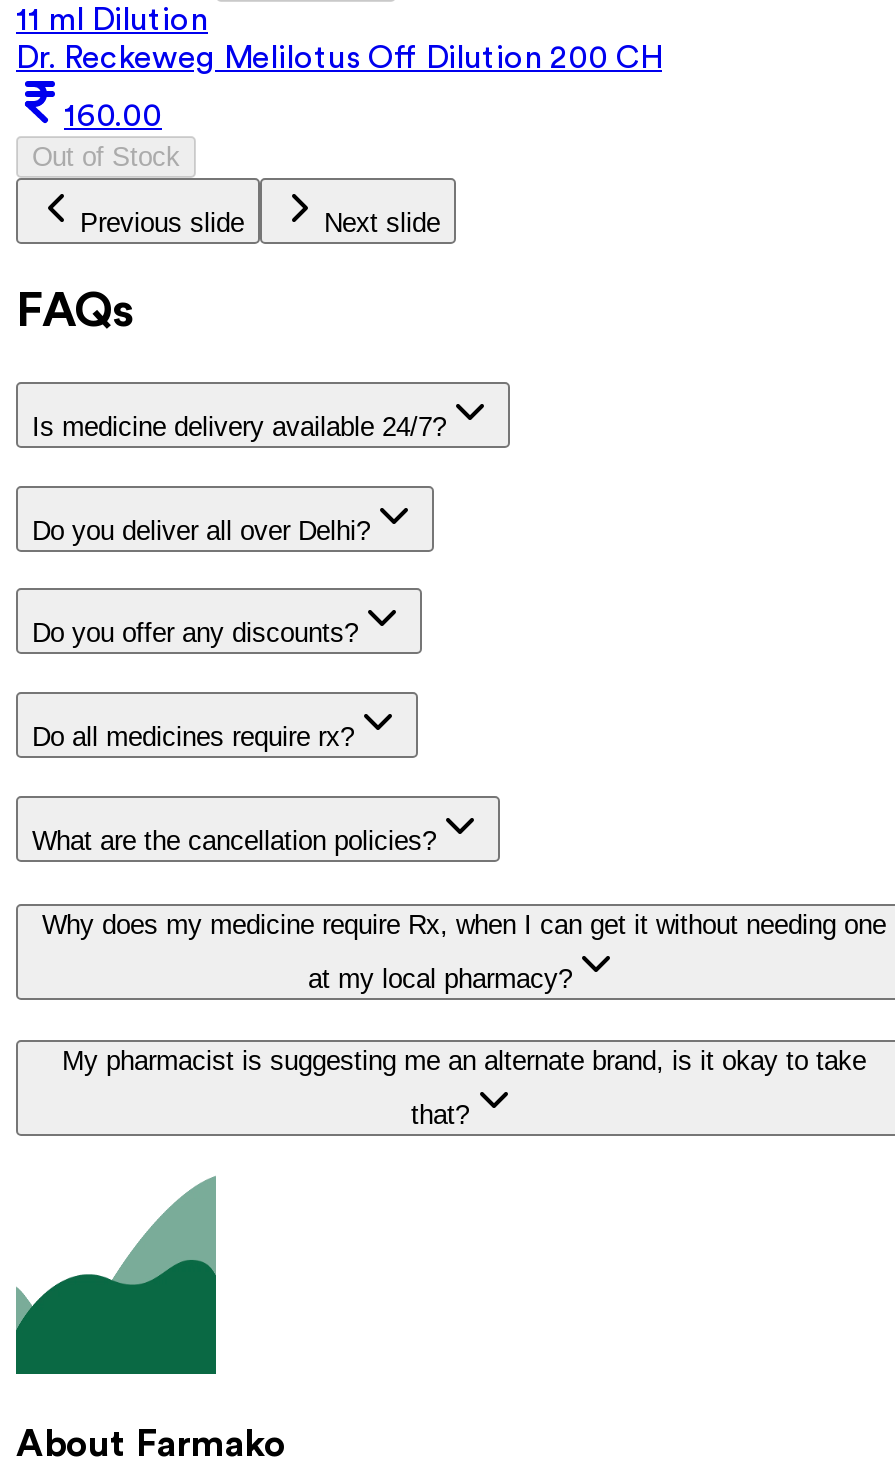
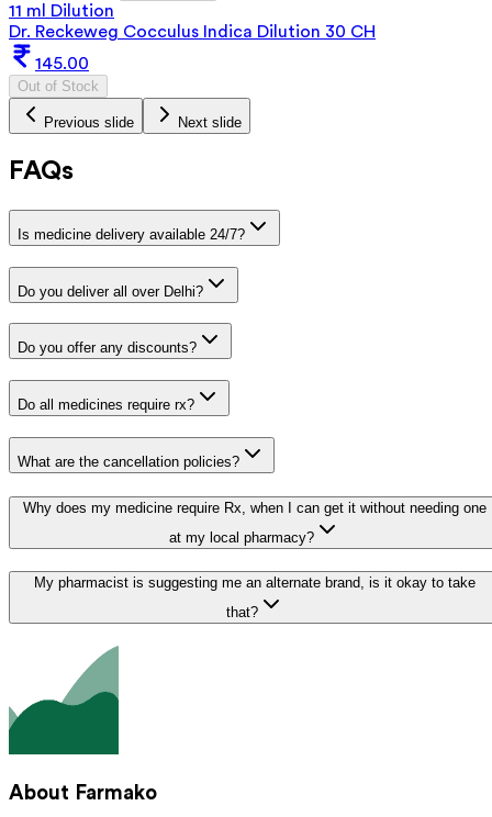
- Dr. Reckeweg Melilotus Off Dilution 200 CH
+ Dr. Reckeweg Cocculus Indica Dilution 30 CH

- 160.00
+ 145.00
